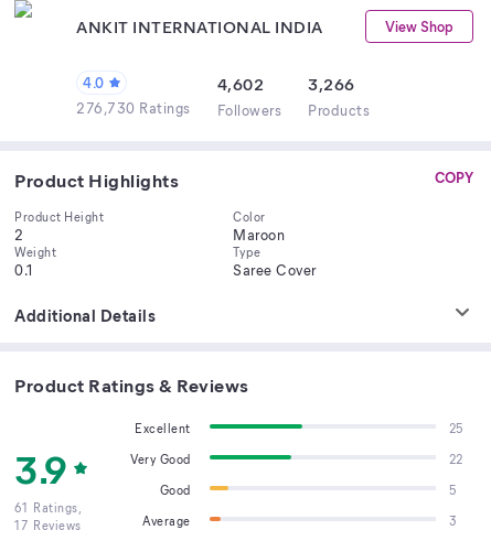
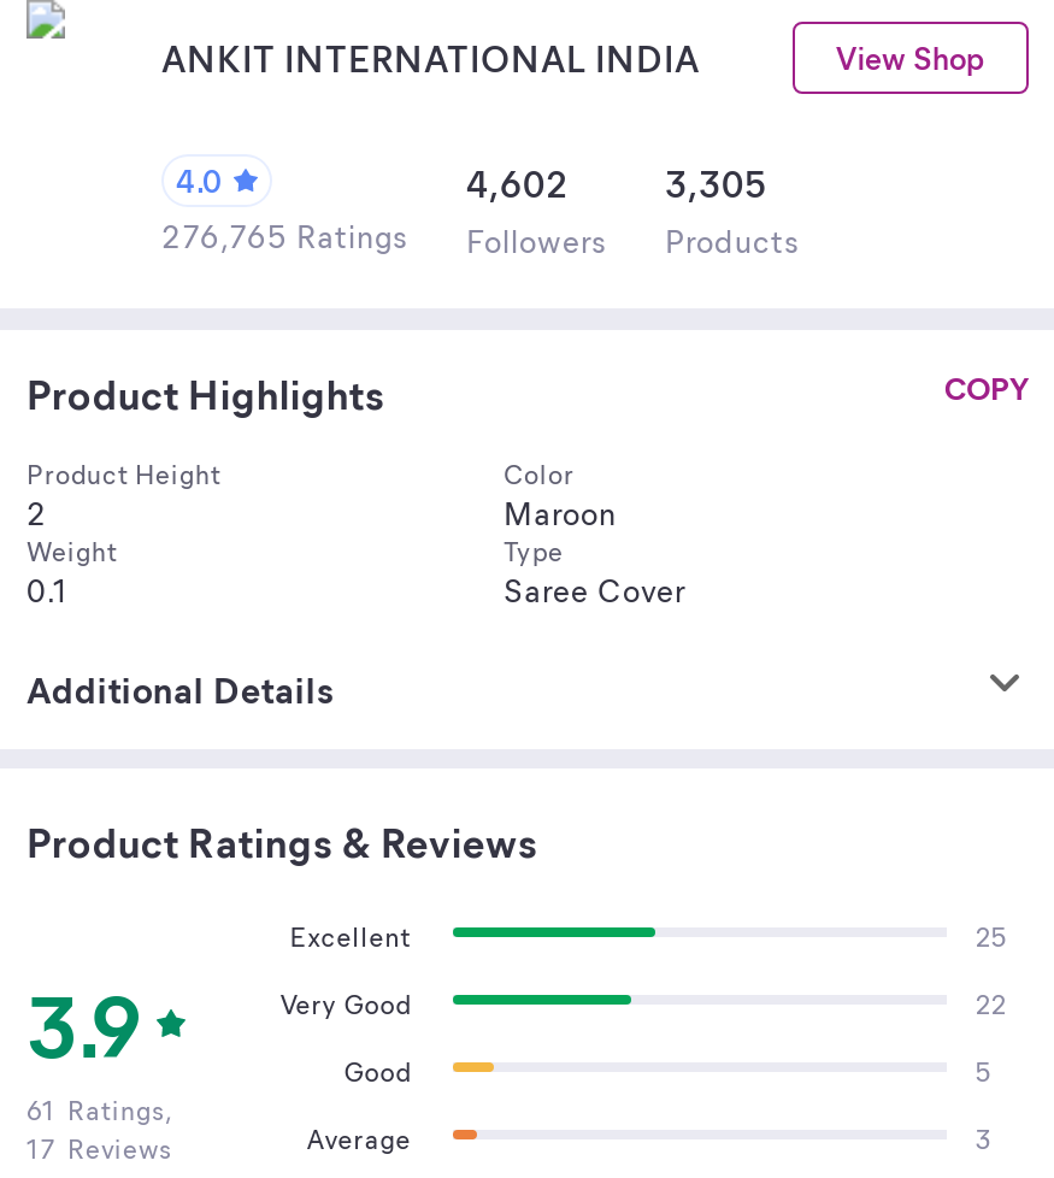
- 4,602 3,266
+ 4,602 3,305

- 276,730 Ratings Followers Products
+ 276,765 Ratings Followers Products
